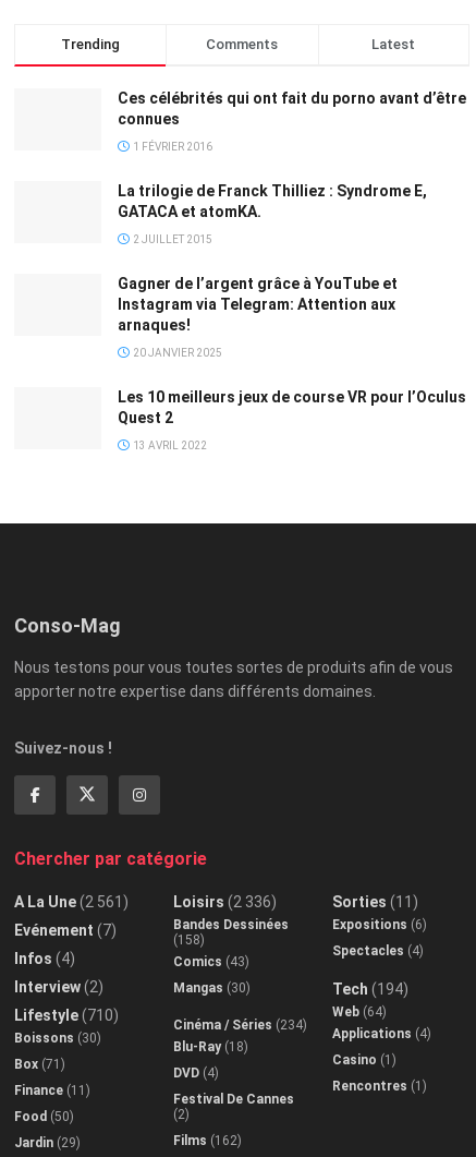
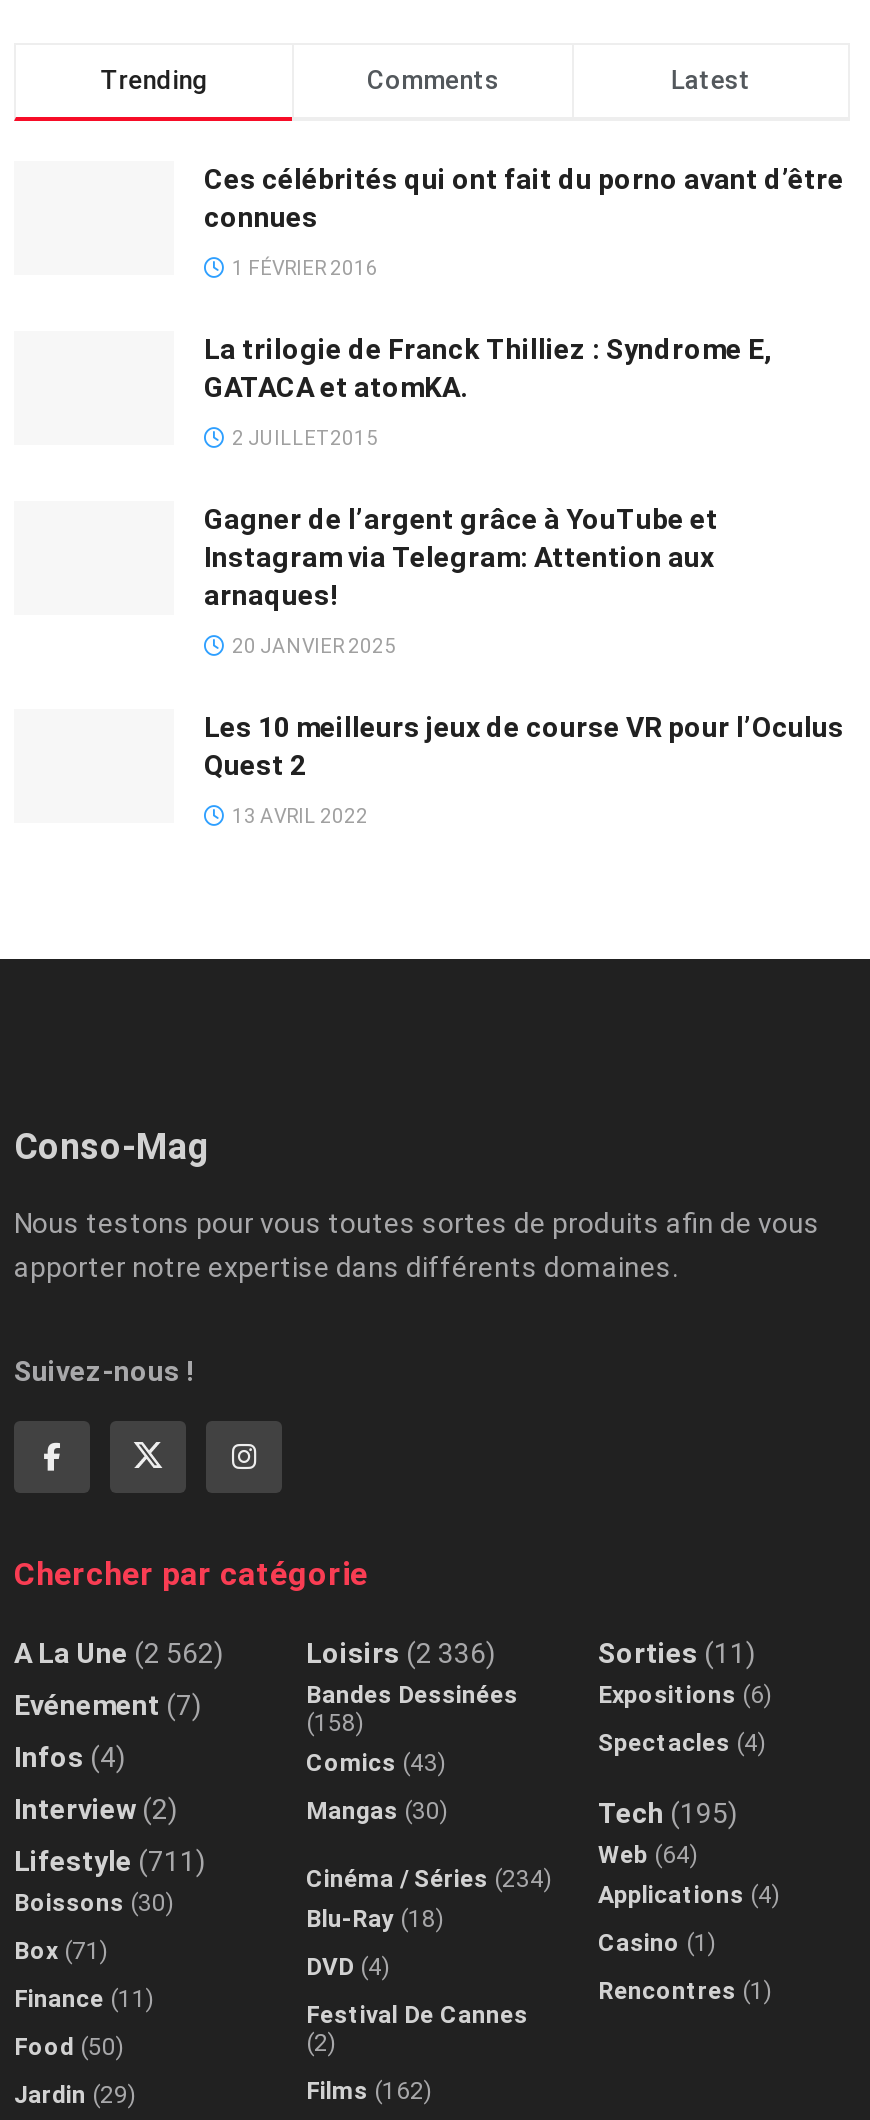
- A La Une (2 561)
+ A La Une (2 562)

- Tech (194)
+ Tech (195)

- Lifestyle (710)
+ Lifestyle (711)
